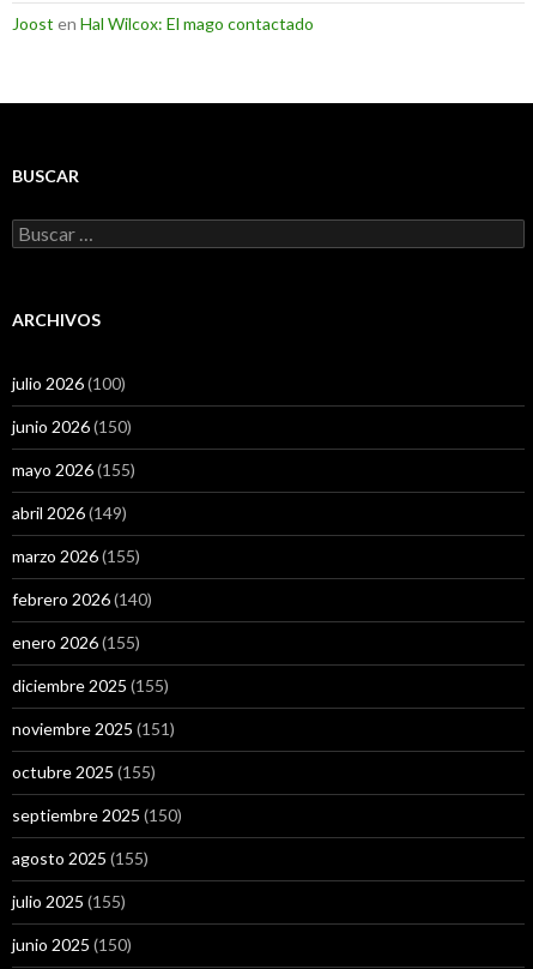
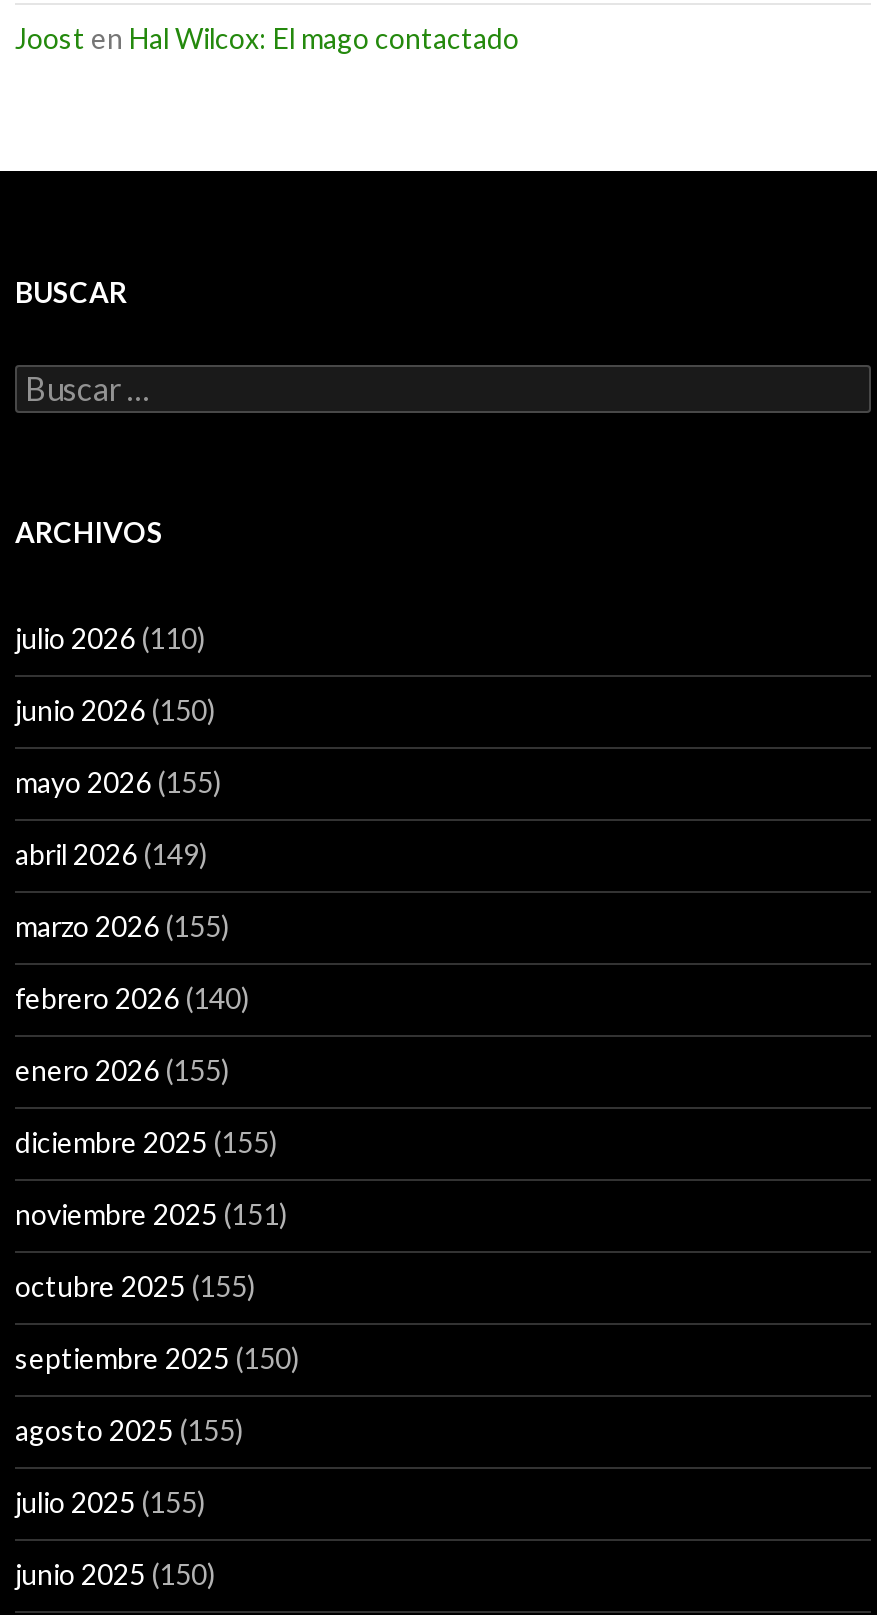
- julio 2026 (100)
+ julio 2026 (110)
